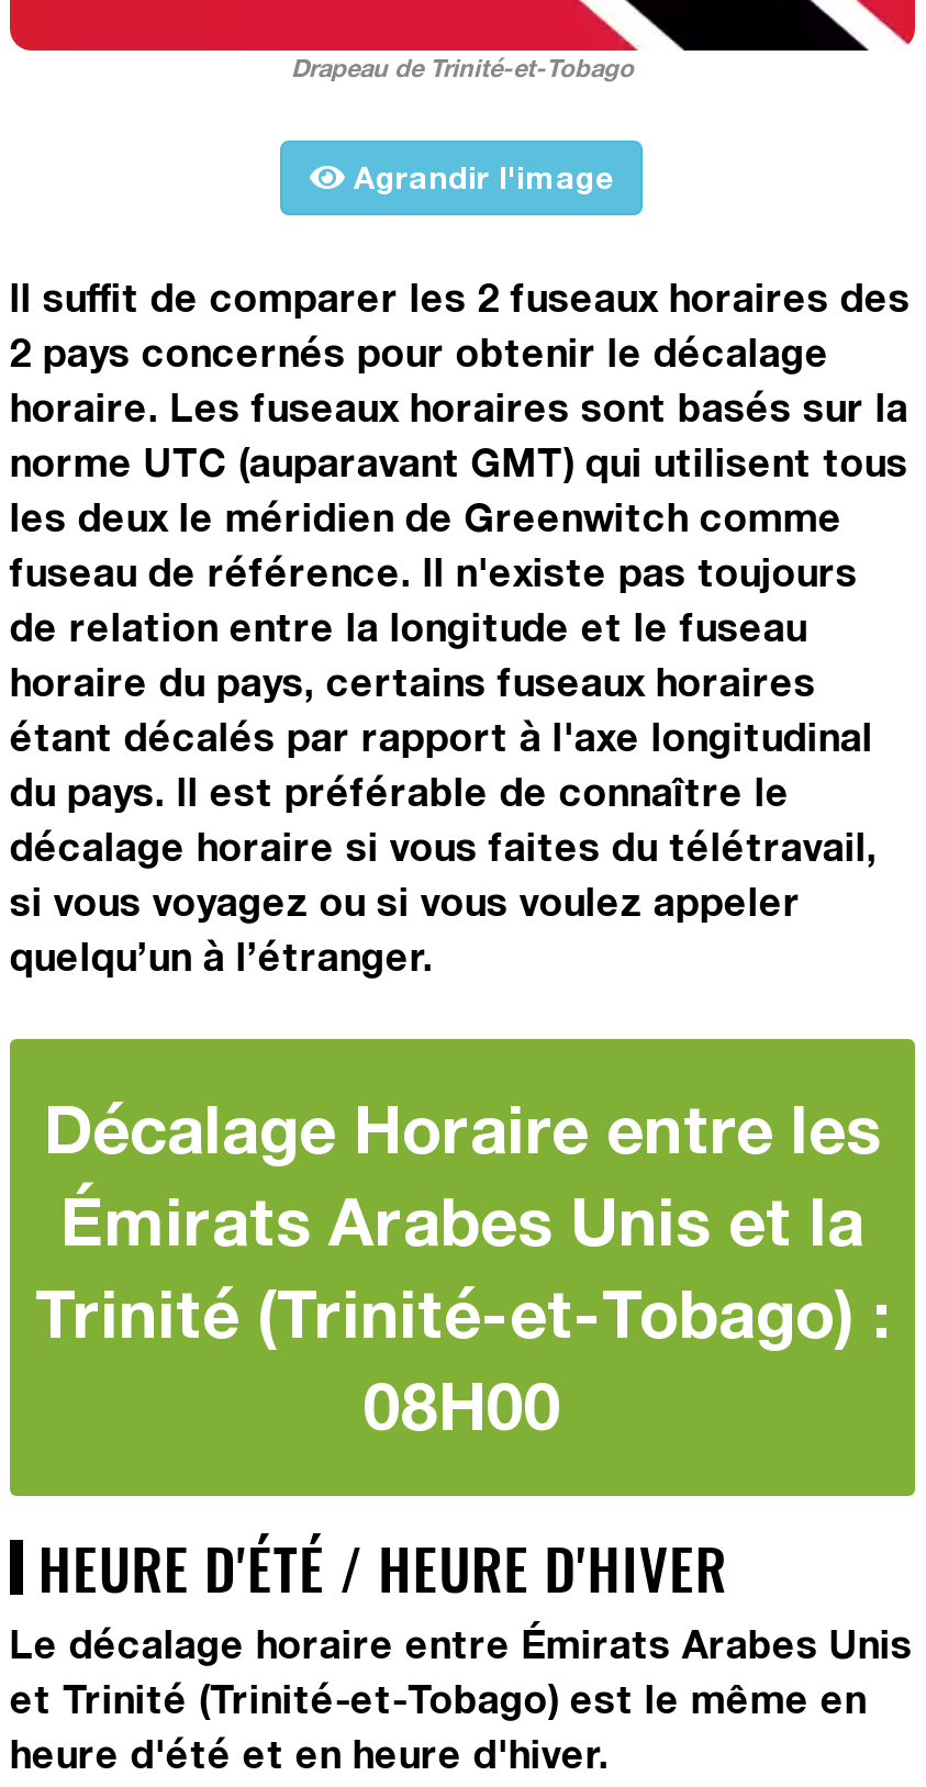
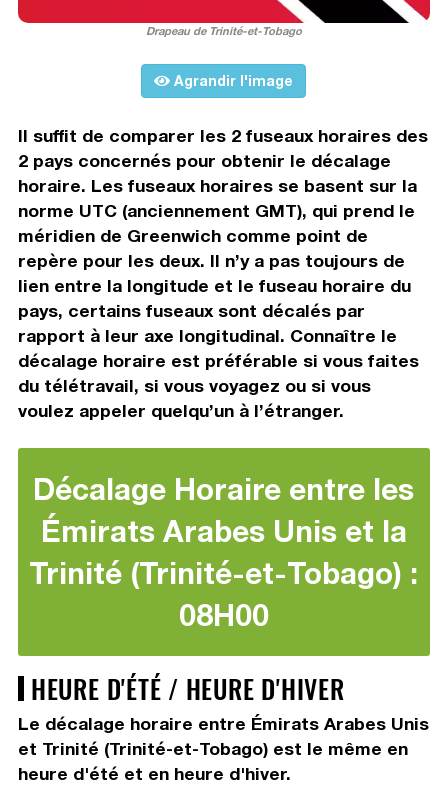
- horaire. Les fuseaux horaires sont basés sur la
- norme UTC (auparavant GMT) qui utilisent tous
- les deux le méridien de Greenwitch comme
- fuseau de référence. Il n'existe pas toujours
- de relation entre la longitude et le fuseau
- horaire du pays, certains fuseaux horaires
- étant décalés par rapport à l'axe longitudinal
- du pays. Il est préférable de connaître le
- décalage horaire si vous faites du télétravail,
- si vous voyagez ou si vous voulez appeler
- quelqu’un à l’étranger.
+ horaire. Les fuseaux horaires se basent sur la
+ norme UTC (anciennement GMT), qui prend le
+ méridien de Greenwich comme point de
+ repère pour les deux. Il n’y a pas toujours de
+ lien entre la longitude et le fuseau horaire du
+ pays, certains fuseaux sont décalés par
+ rapport à leur axe longitudinal. Connaître le
+ décalage horaire est préférable si vous faites
+ du télétravail, si vous voyagez ou si vous
+ voulez appeler quelqu’un à l’étranger.
